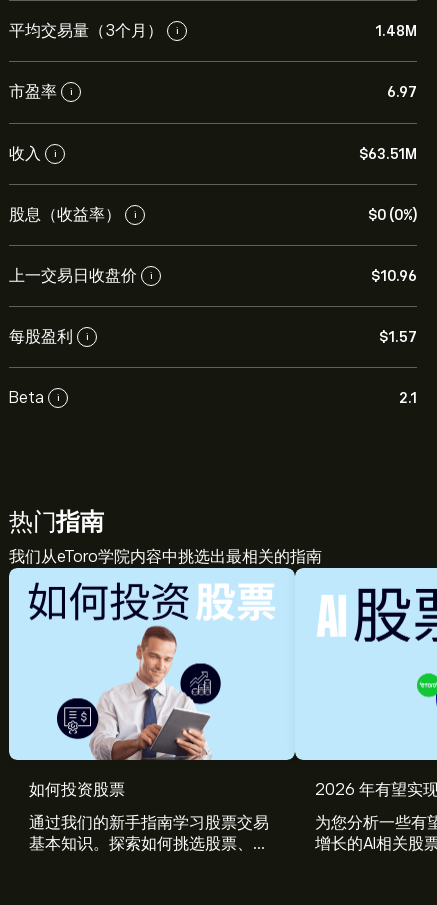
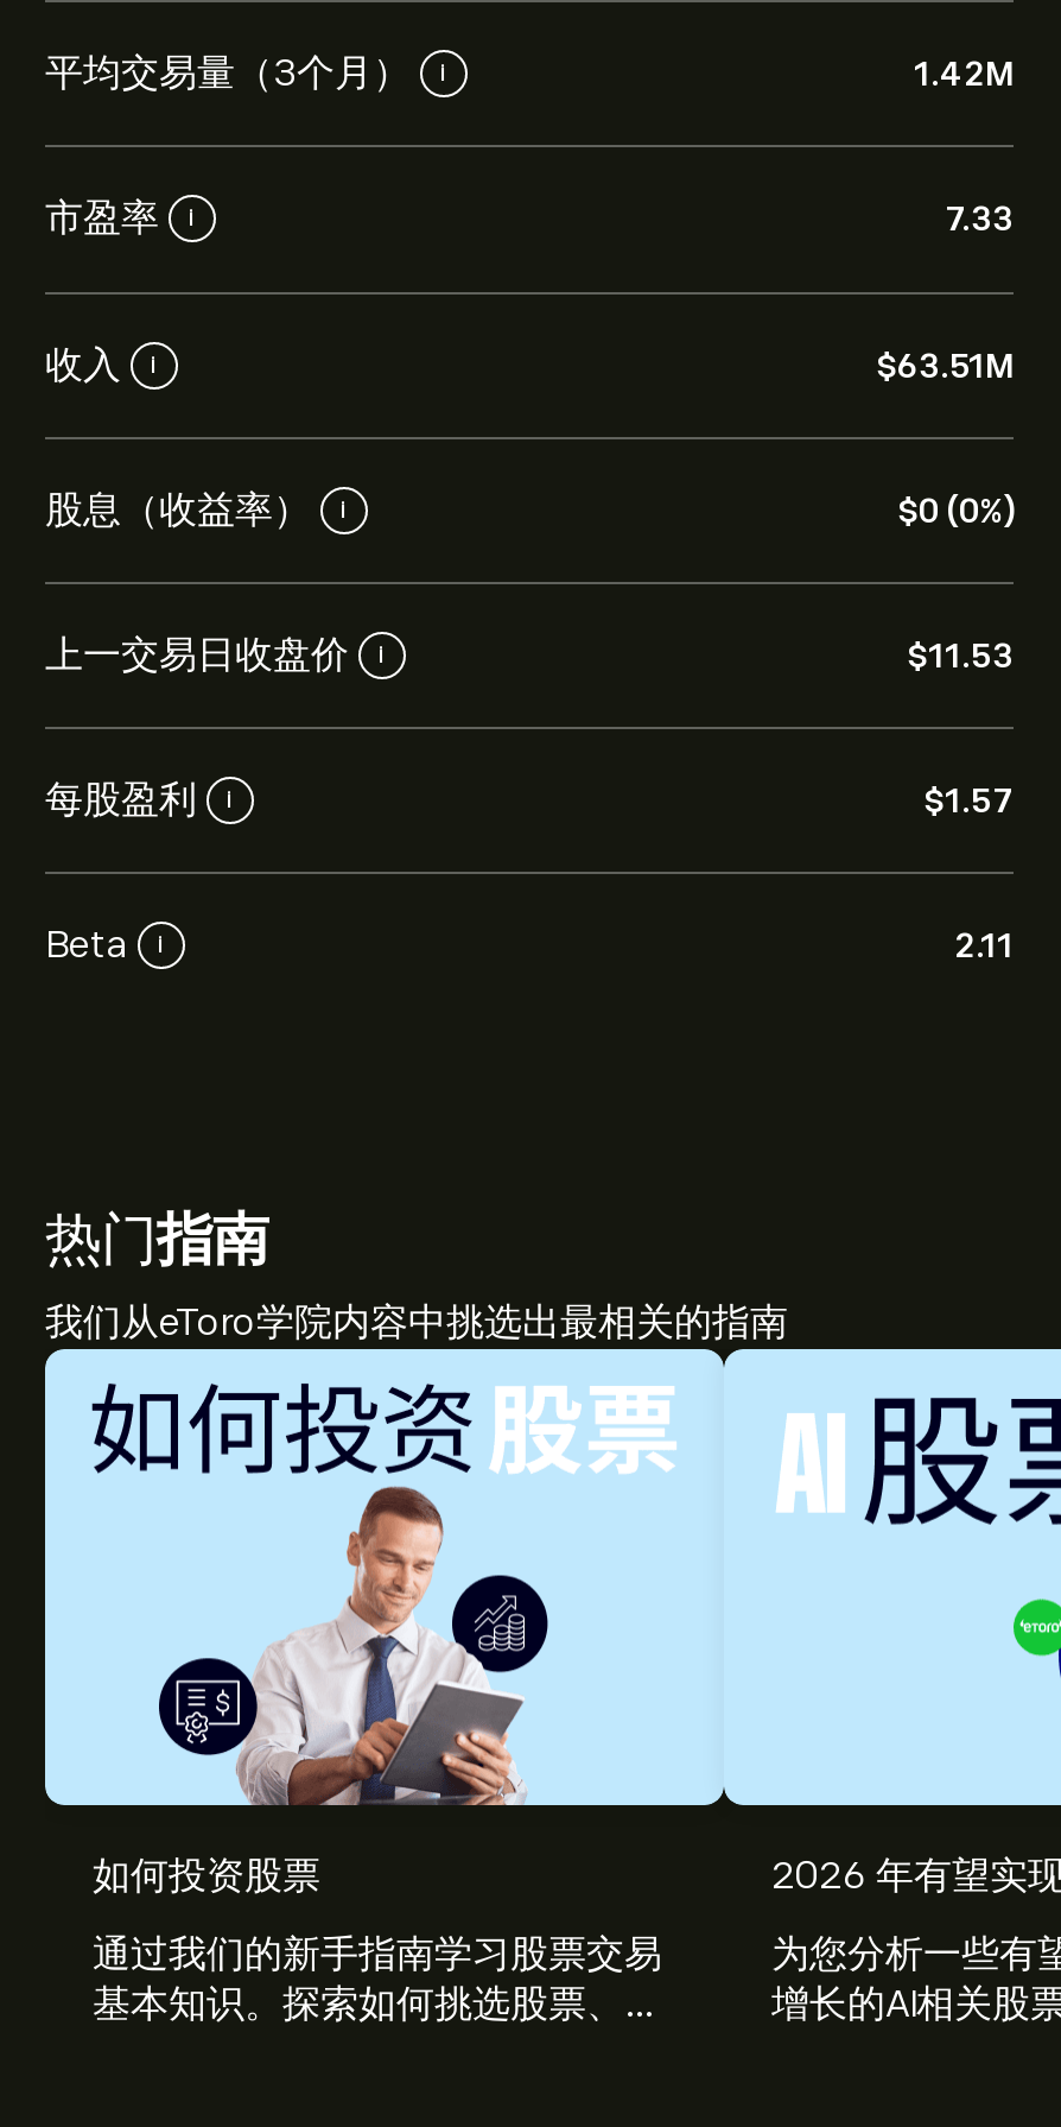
- 1.48M
+ 1.42M

- 6.97
+ 7.33

- $10.96
+ $11.53

- 2.1
+ 2.11
